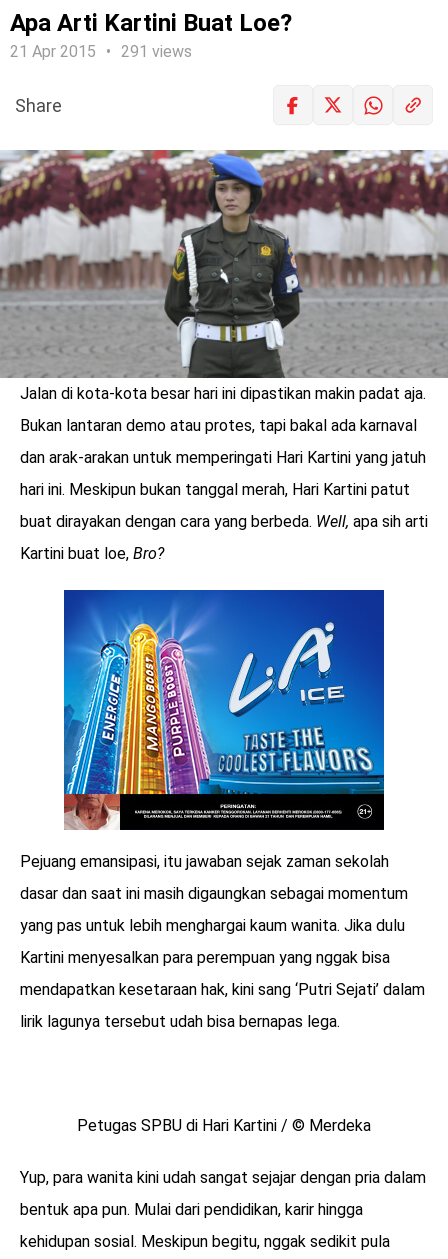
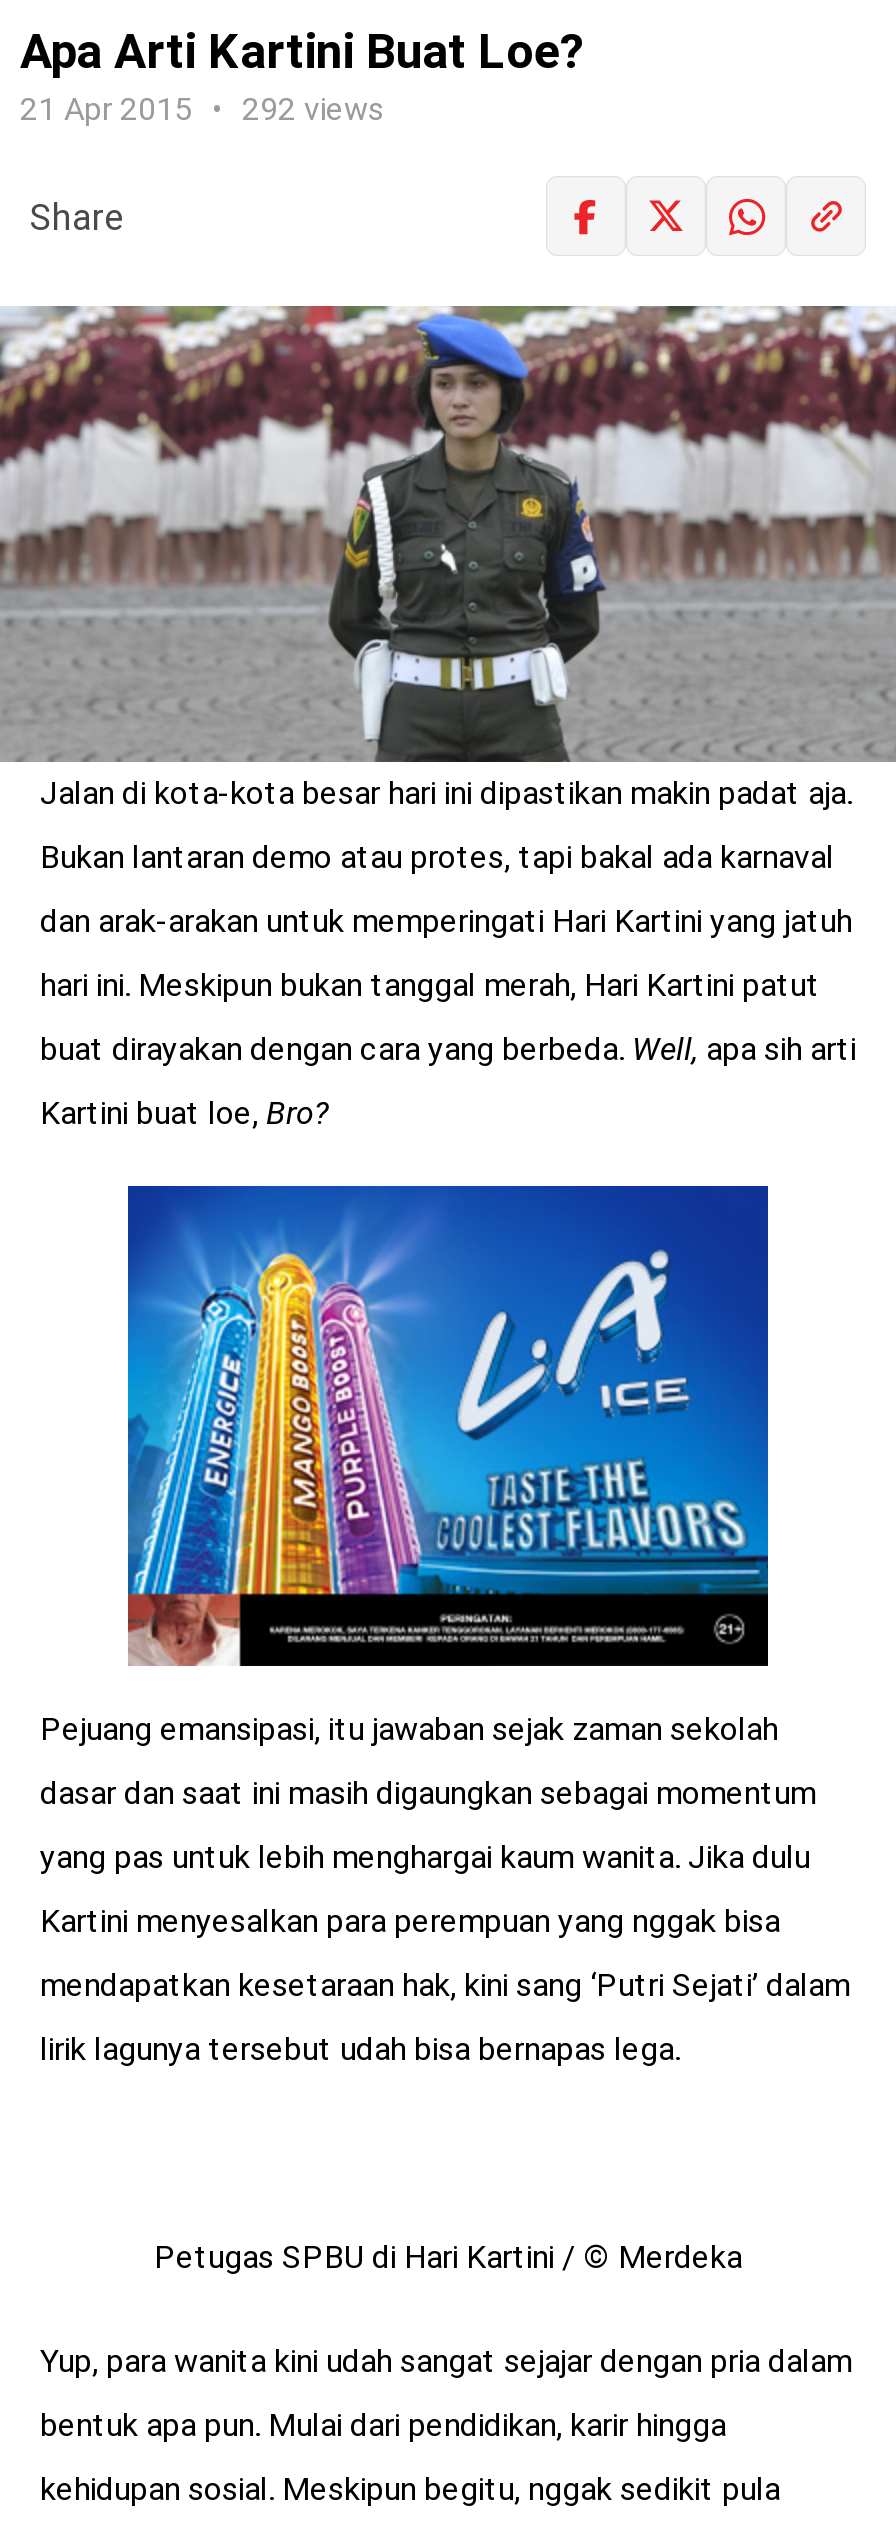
- 21 Apr 2015 291 views
+ 21 Apr 2015 292 views
